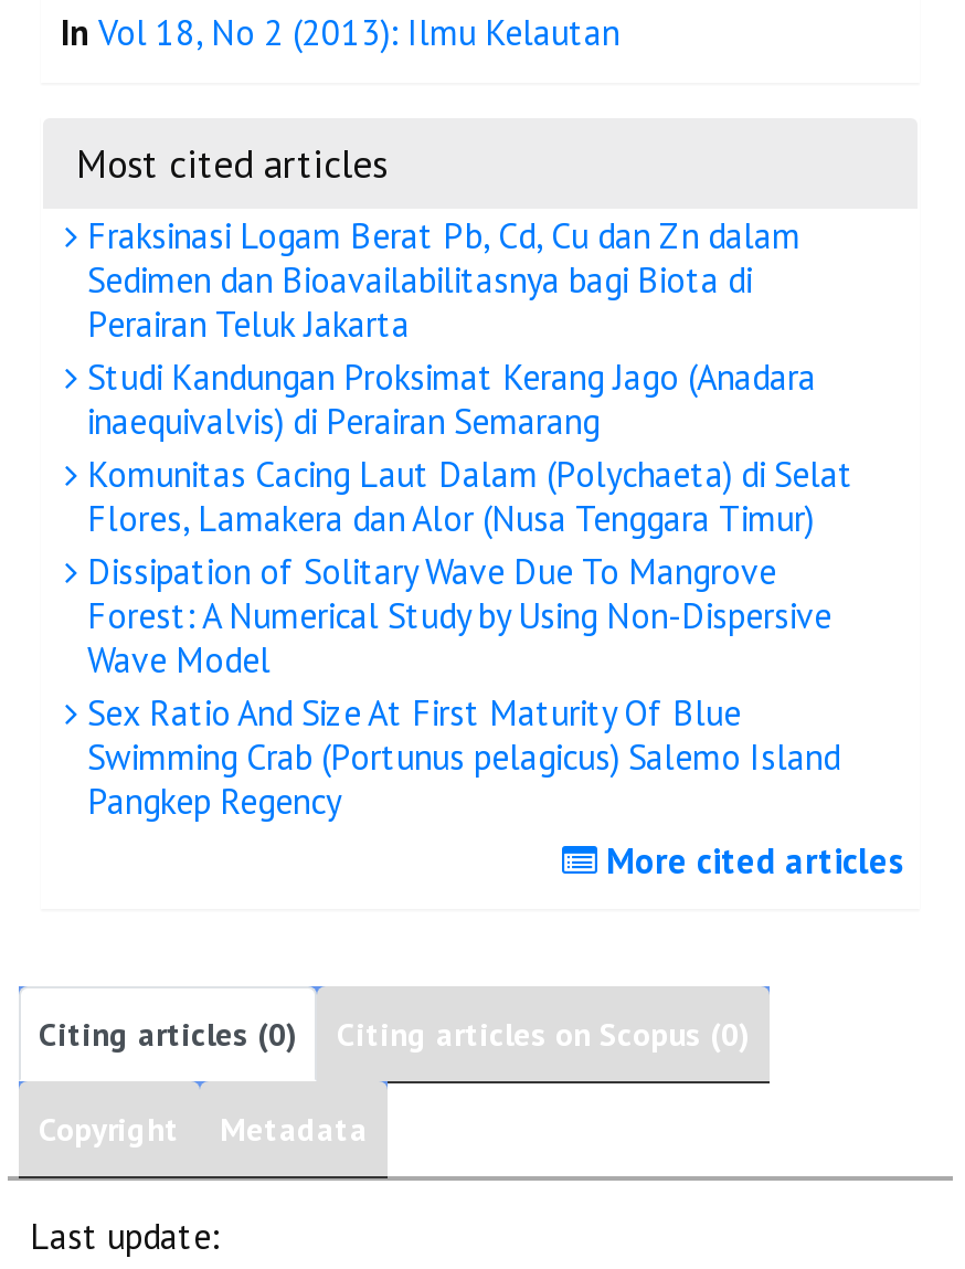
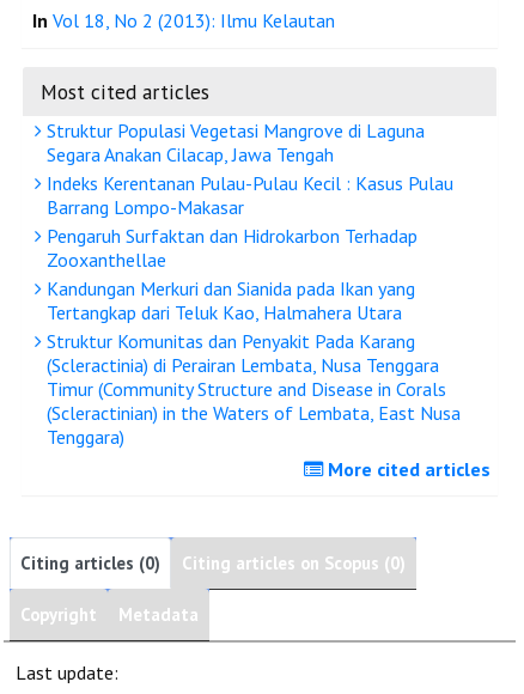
- Fraksinasi Logam Berat Pb, Cd, Cu dan Zn dalam
- Sedimen dan Bioavailabilitasnya bagi Biota di
- Perairan Teluk Jakarta
- Studi Kandungan Proksimat Kerang Jago (Anadara
- inaequivalvis) di Perairan Semarang
- Komunitas Cacing Laut Dalam (Polychaeta) di Selat
- Flores, Lamakera dan Alor (Nusa Tenggara Timur)
- Dissipation of Solitary Wave Due To Mangrove
- Forest: A Numerical Study by Using Non-Dispersive
- Wave Model
- Sex Ratio And Size At First Maturity Of Blue
- Swimming Crab (Portunus pelagicus) Salemo Island
- Pangkep Regency
+ Struktur Populasi Vegetasi Mangrove di Laguna
+ Segara Anakan Cilacap, Jawa Tengah
+ Indeks Kerentanan Pulau-Pulau Kecil : Kasus Pulau
+ Barrang Lompo-Makasar
+ Pengaruh Surfaktan dan Hidrokarbon Terhadap
+ Zooxanthellae
+ Kandungan Merkuri dan Sianida pada Ikan yang
+ Tertangkap dari Teluk Kao, Halmahera Utara
+ Struktur Komunitas dan Penyakit Pada Karang
+ (Scleractinia) di Perairan Lembata, Nusa Tenggara
+ Timur (Community Structure and Disease in Corals
+ (Scleractinian) in the Waters of Lembata, East Nusa
+ Tenggara)
